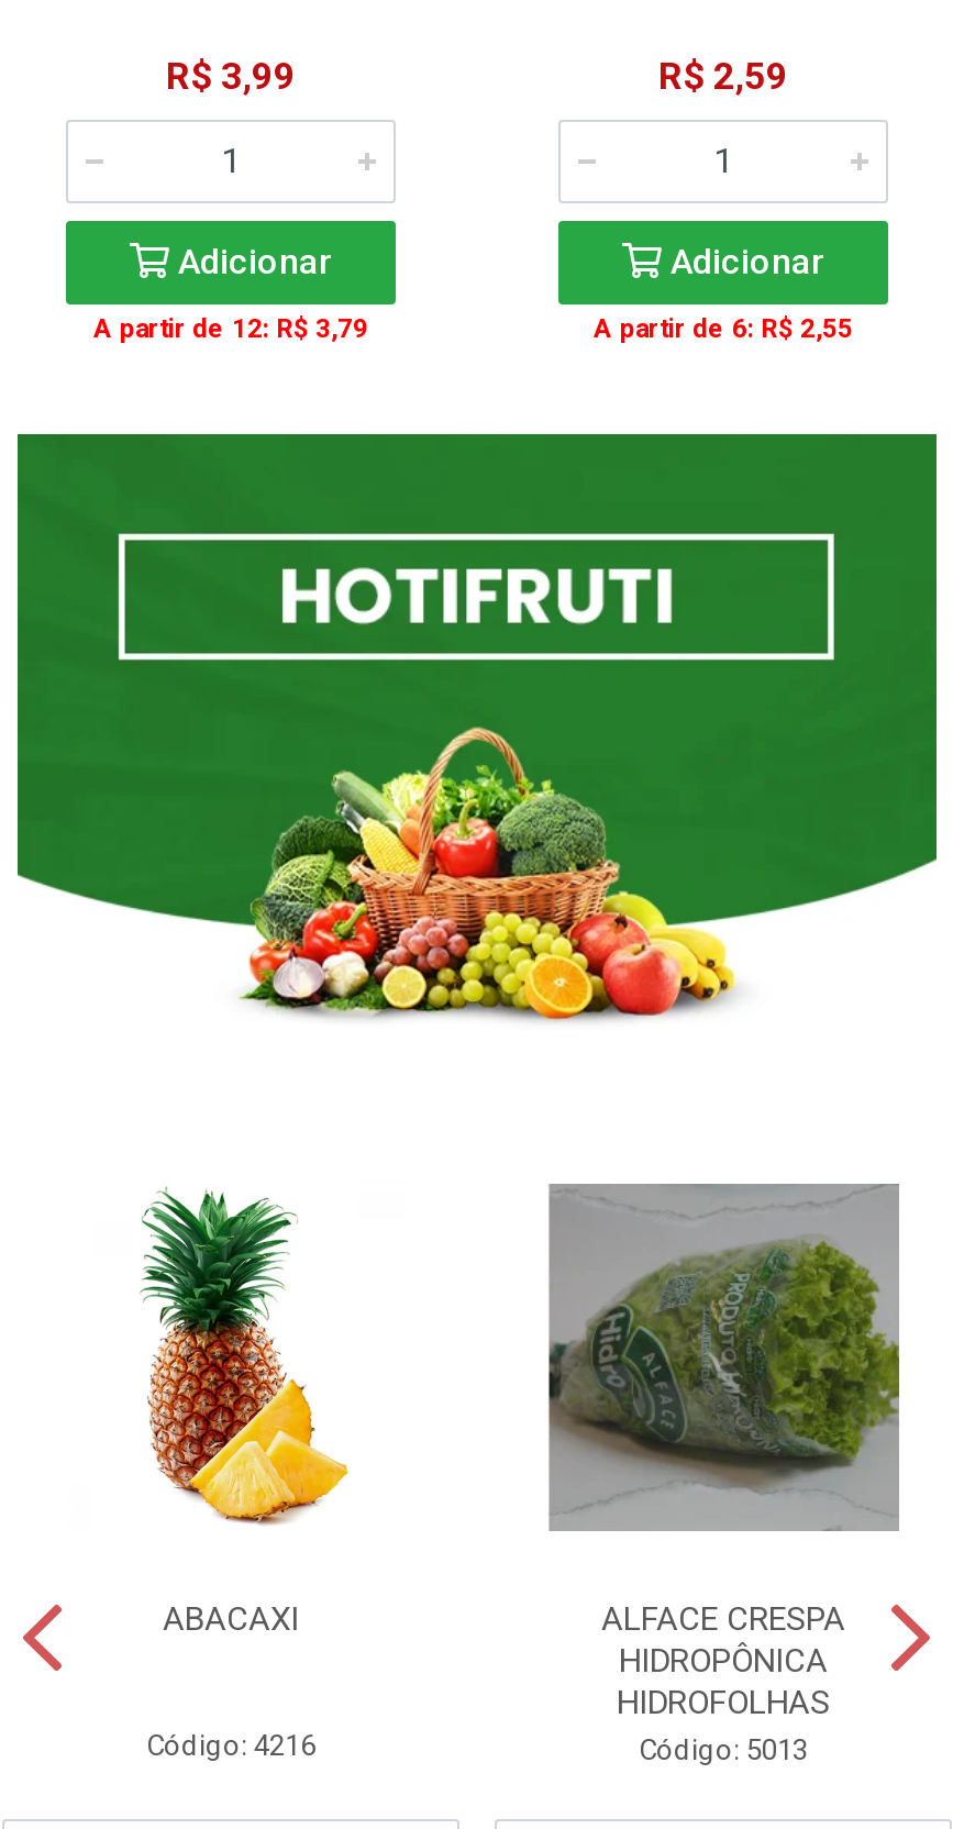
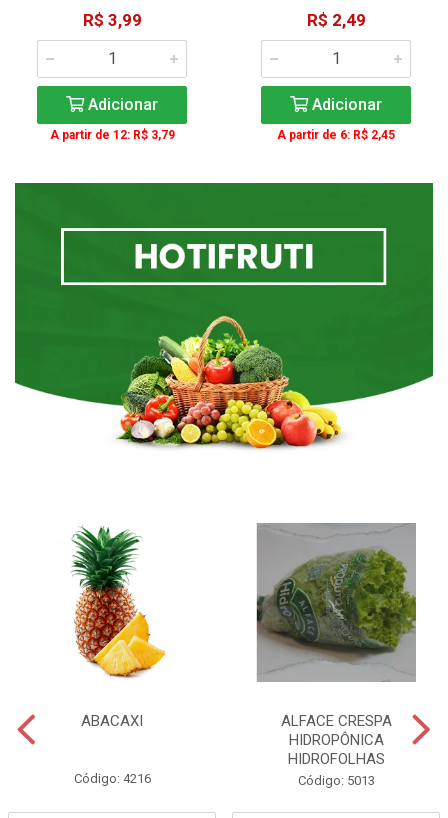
- R$ 2,59
+ R$ 2,49

- A partir de 6: R$ 2,55
+ A partir de 6: R$ 2,45
